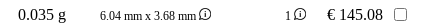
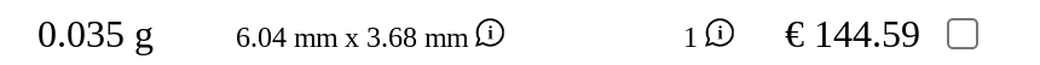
- €145.08
+ €144.59
